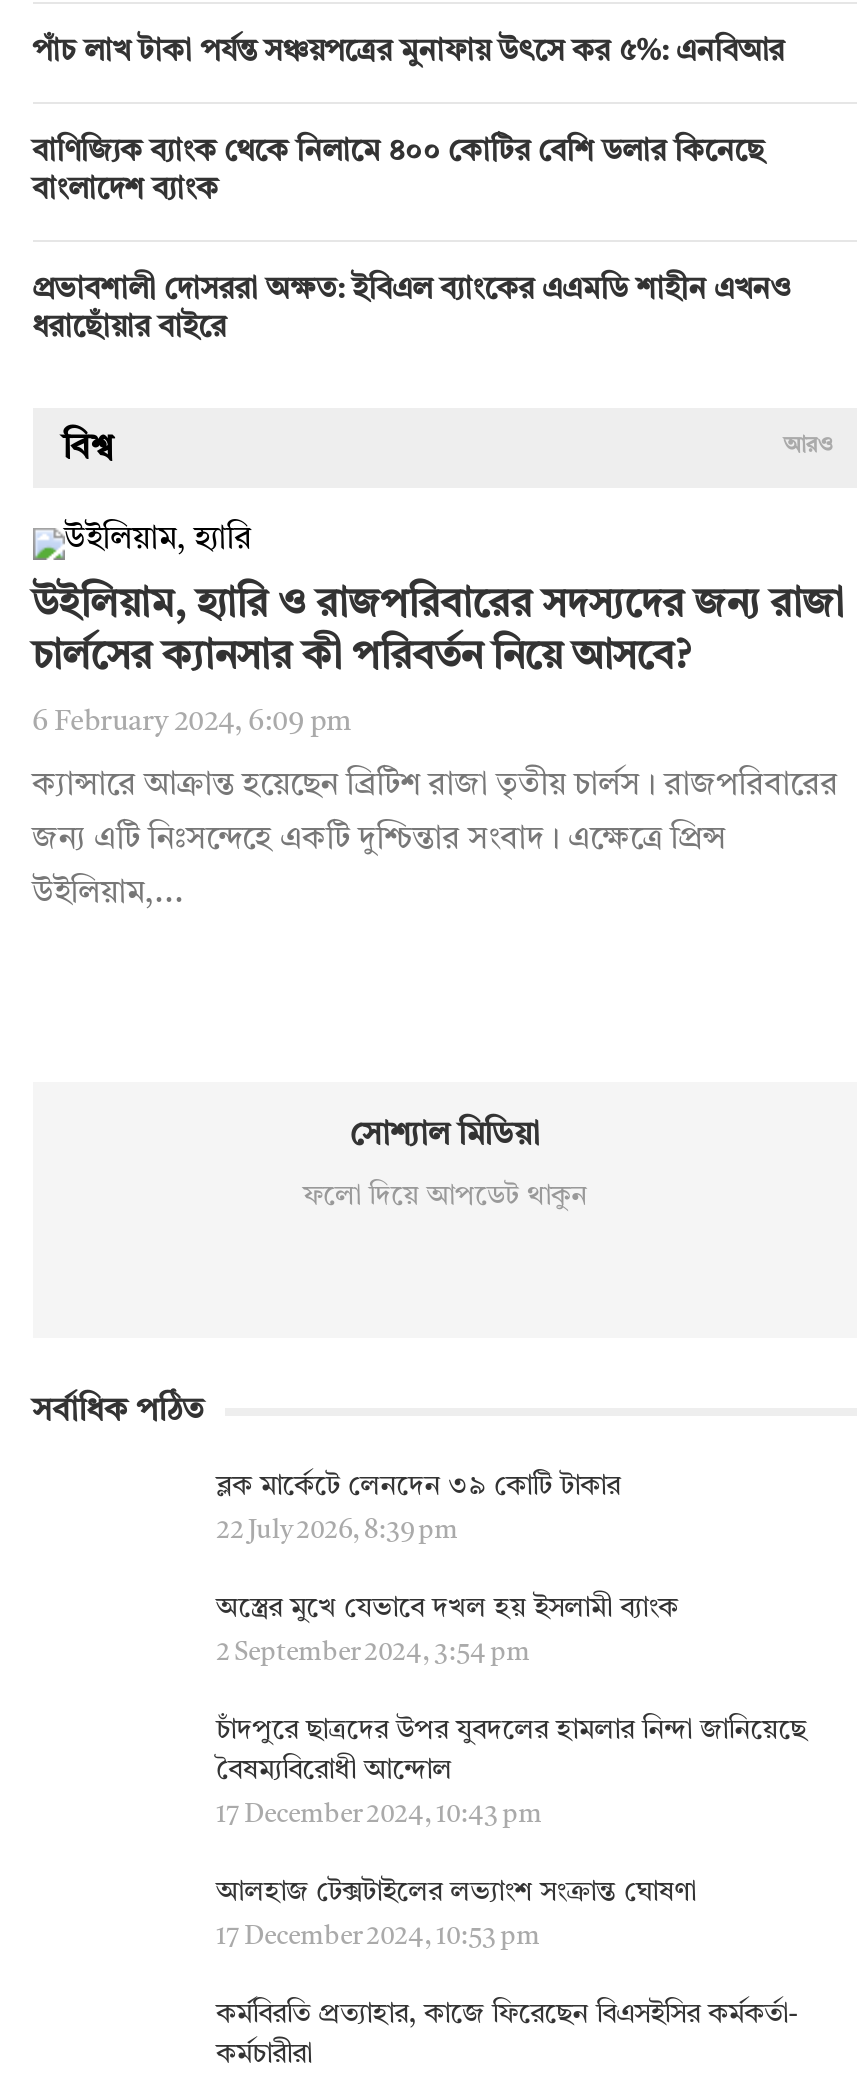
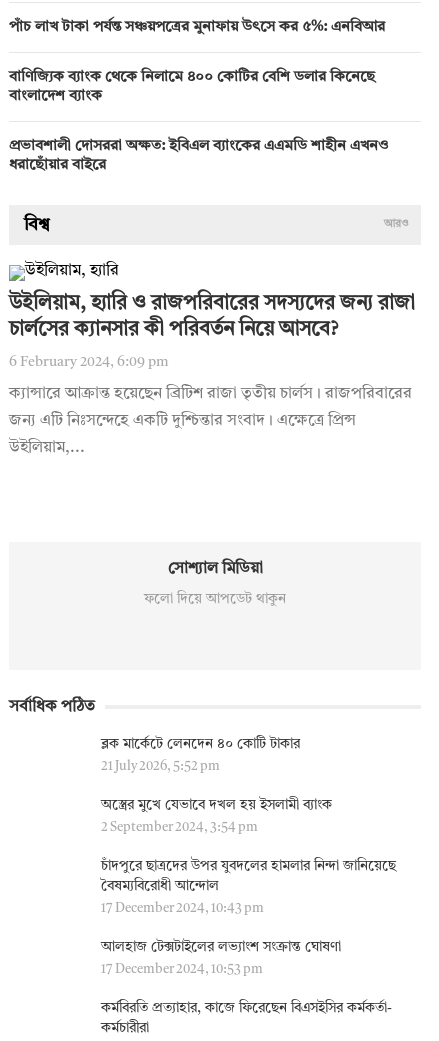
- ব্লক মার্কেটে লেনদেন ৩৯ কোটি টাকার
+ ব্লক মার্কেটে লেনদেন ৪০ কোটি টাকার

- 22 July 2026, 8:39 pm
+ 21 July 2026, 5:52 pm
